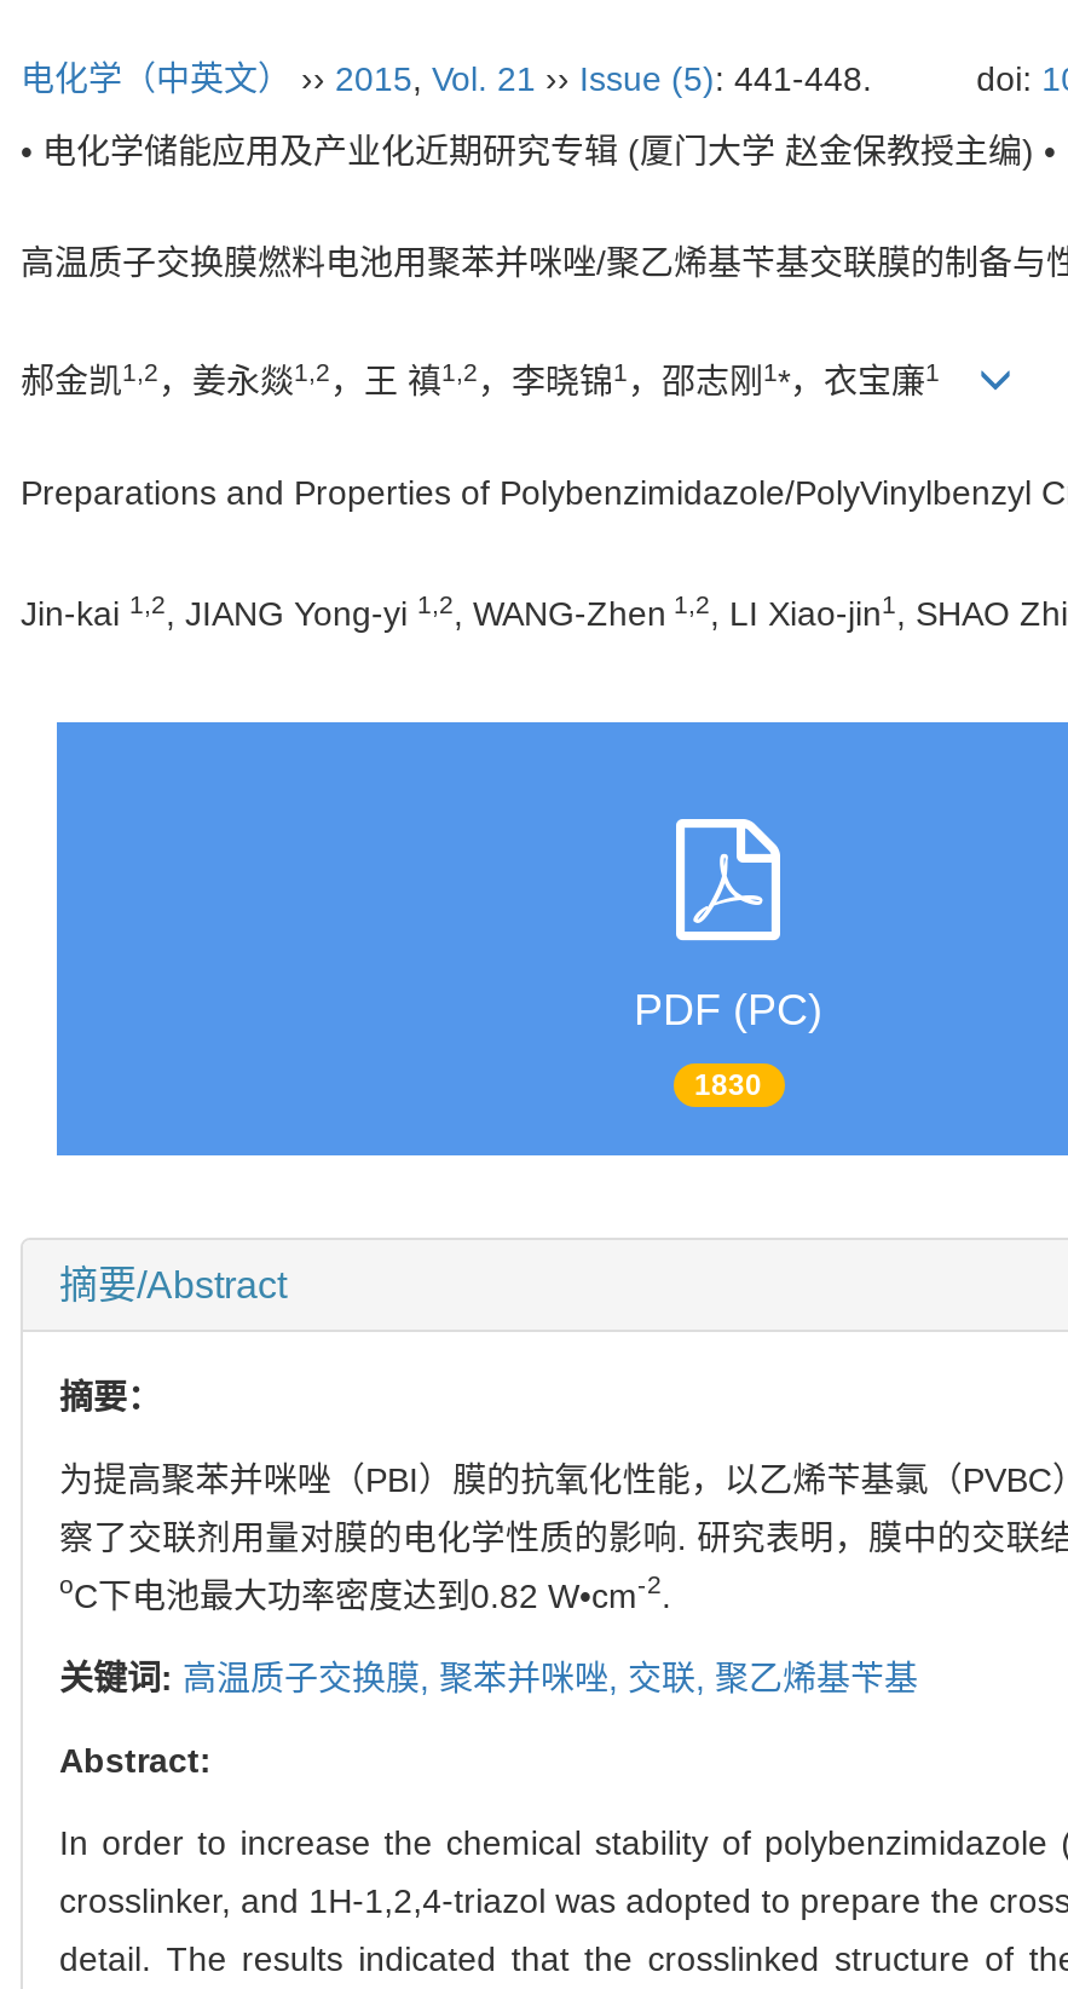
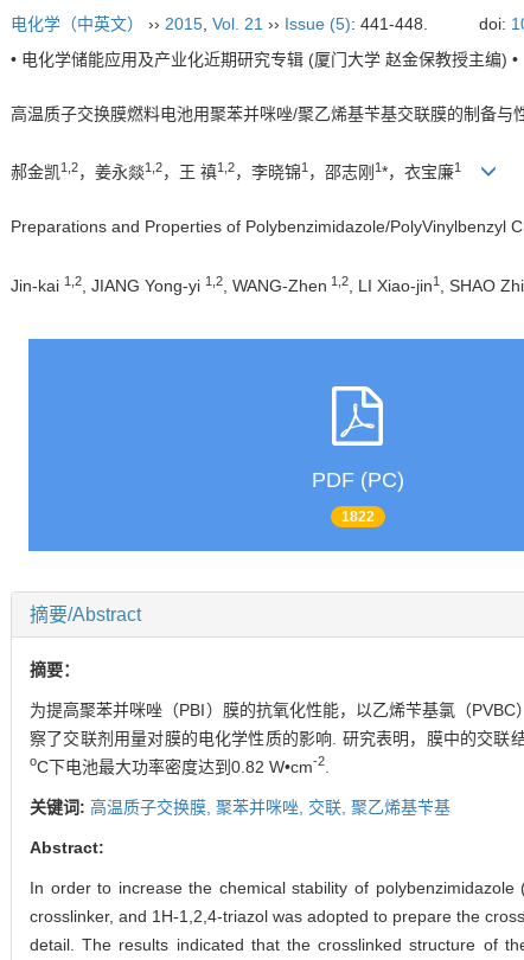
- 1830
+ 1822
